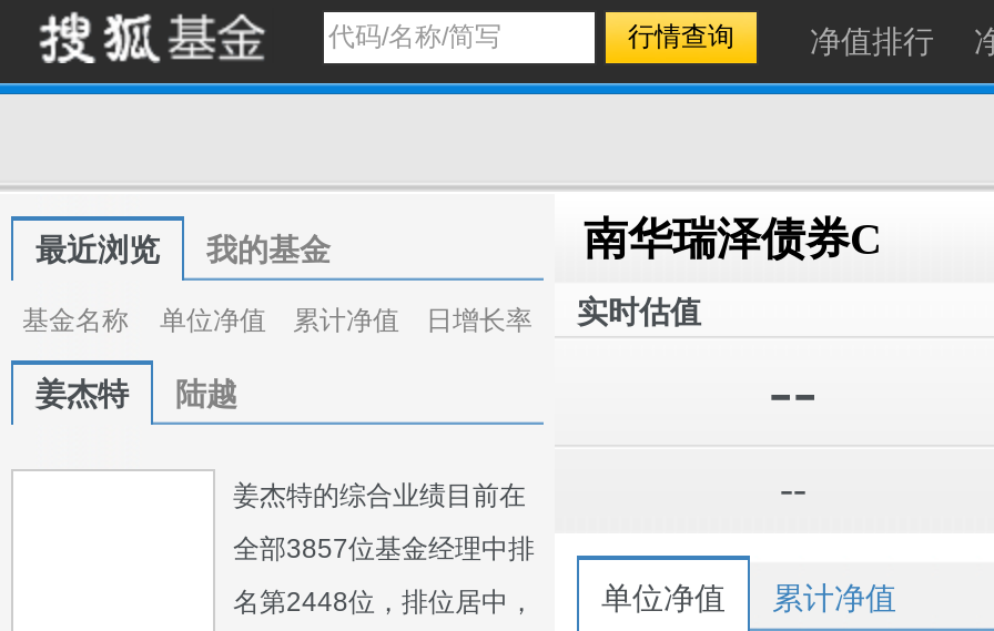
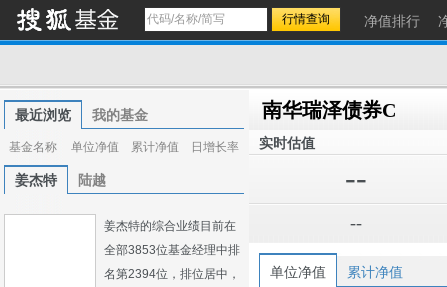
- 全部3857位基金经理中排
+ 全部3853位基金经理中排

- 名第2448位，排位居中，
+ 名第2394位，排位居中，
